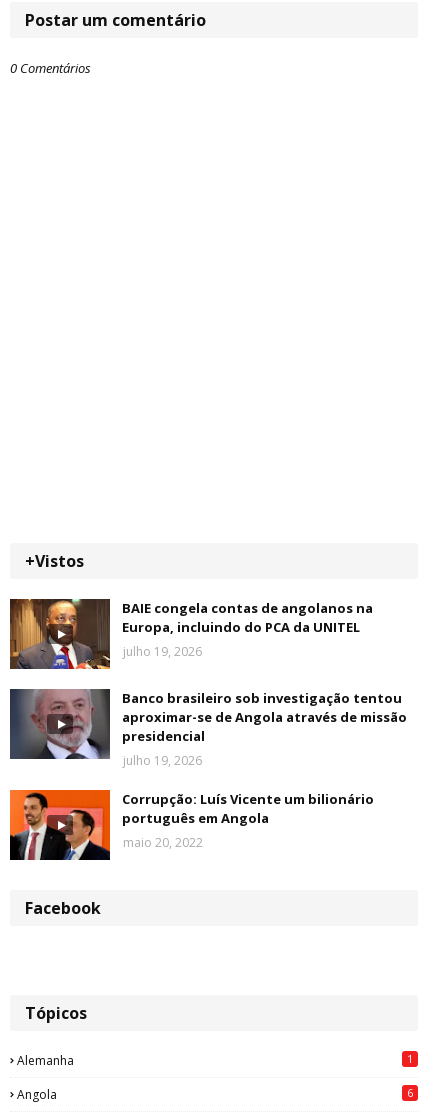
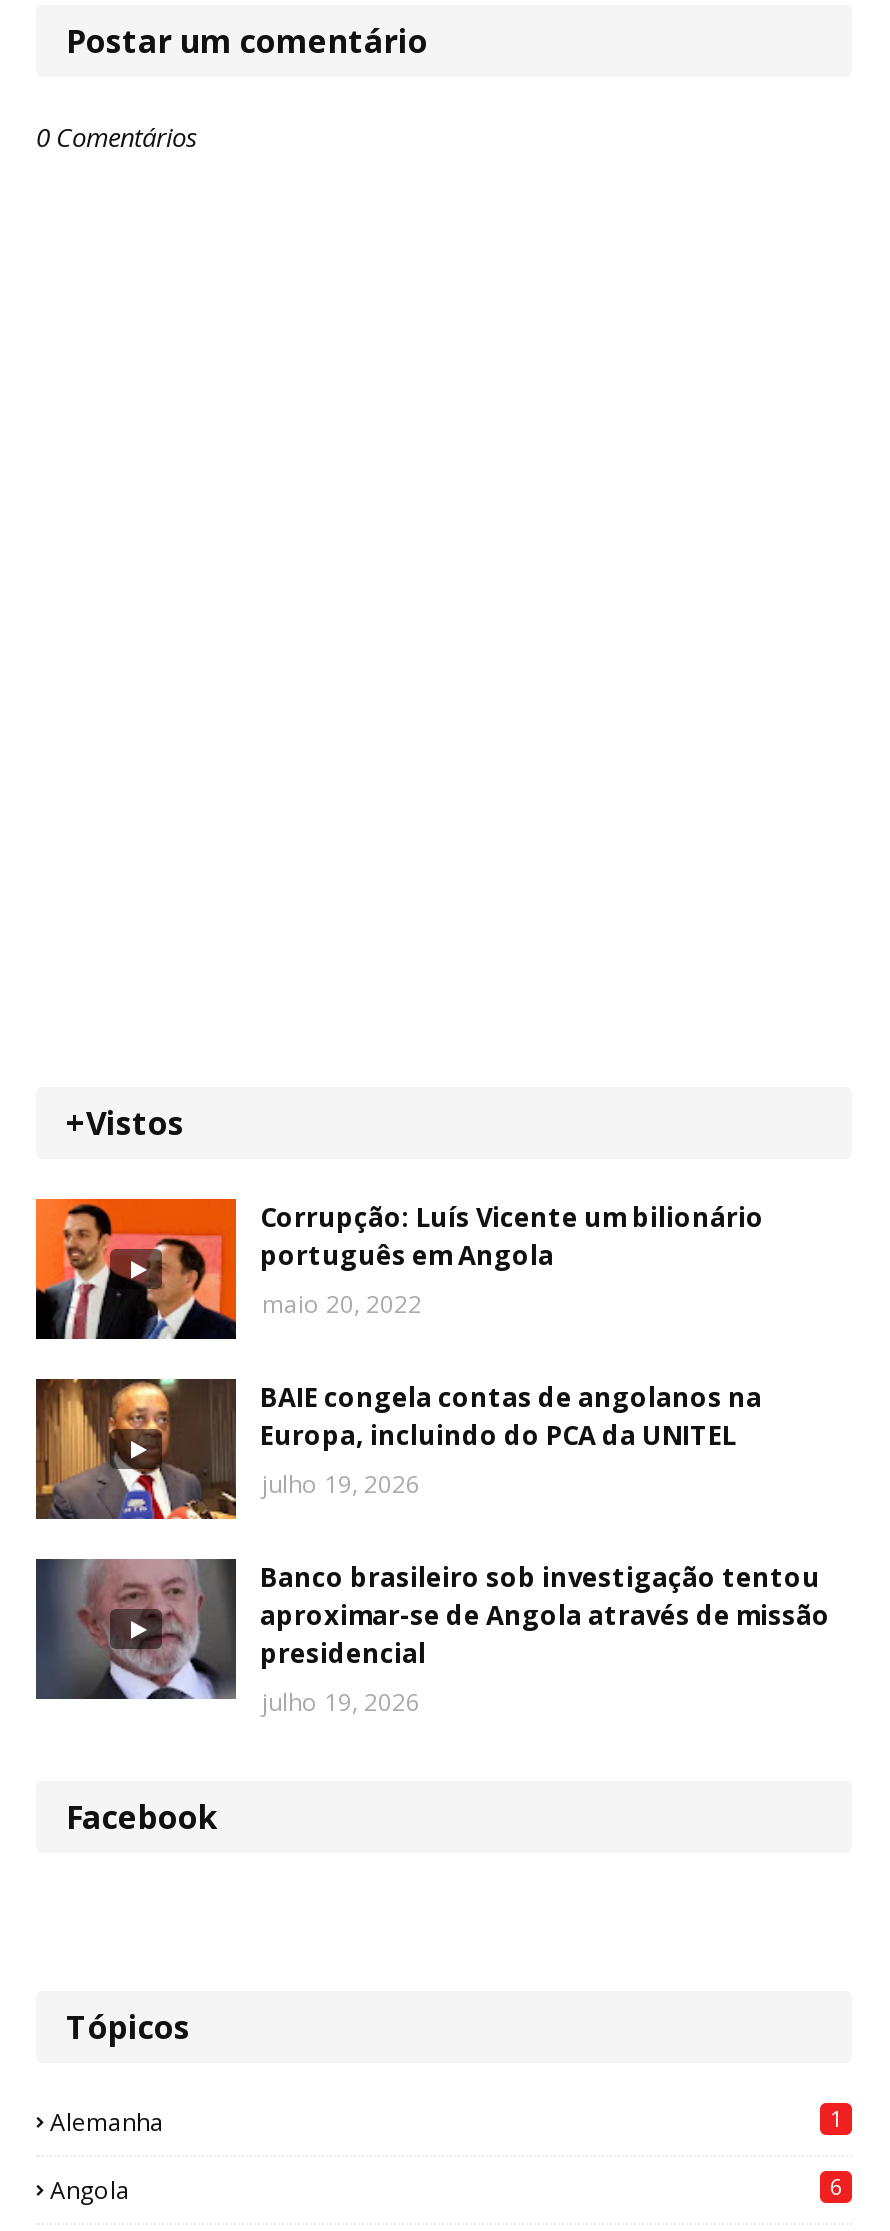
moved down: [image] | BAIE congela contas de angolanos na | Europa, incluindo do PCA da UNITEL | julho 19, 2026 | Banco brasileiro sob investigação tentou | aproximar-se de Angola através de missão | presidencial | julho 19, 2026

moved up: [image] | Corrupção: Luís Vicente um bilionário | português em Angola | maio 20, 2022
